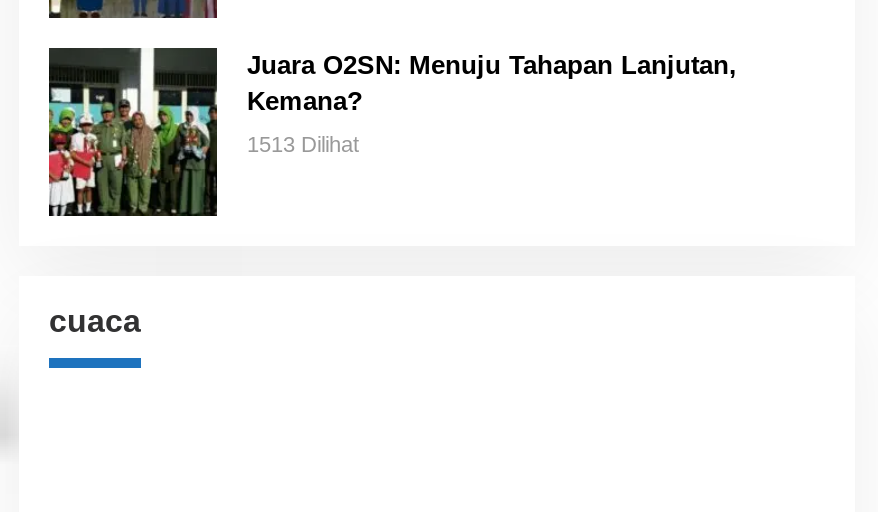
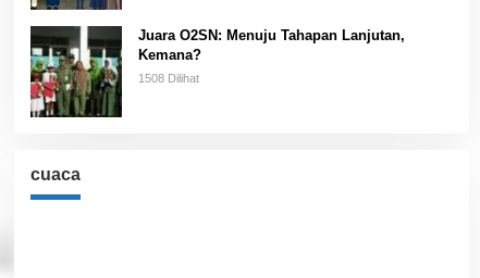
- 1513 Dilihat
+ 1508 Dilihat
